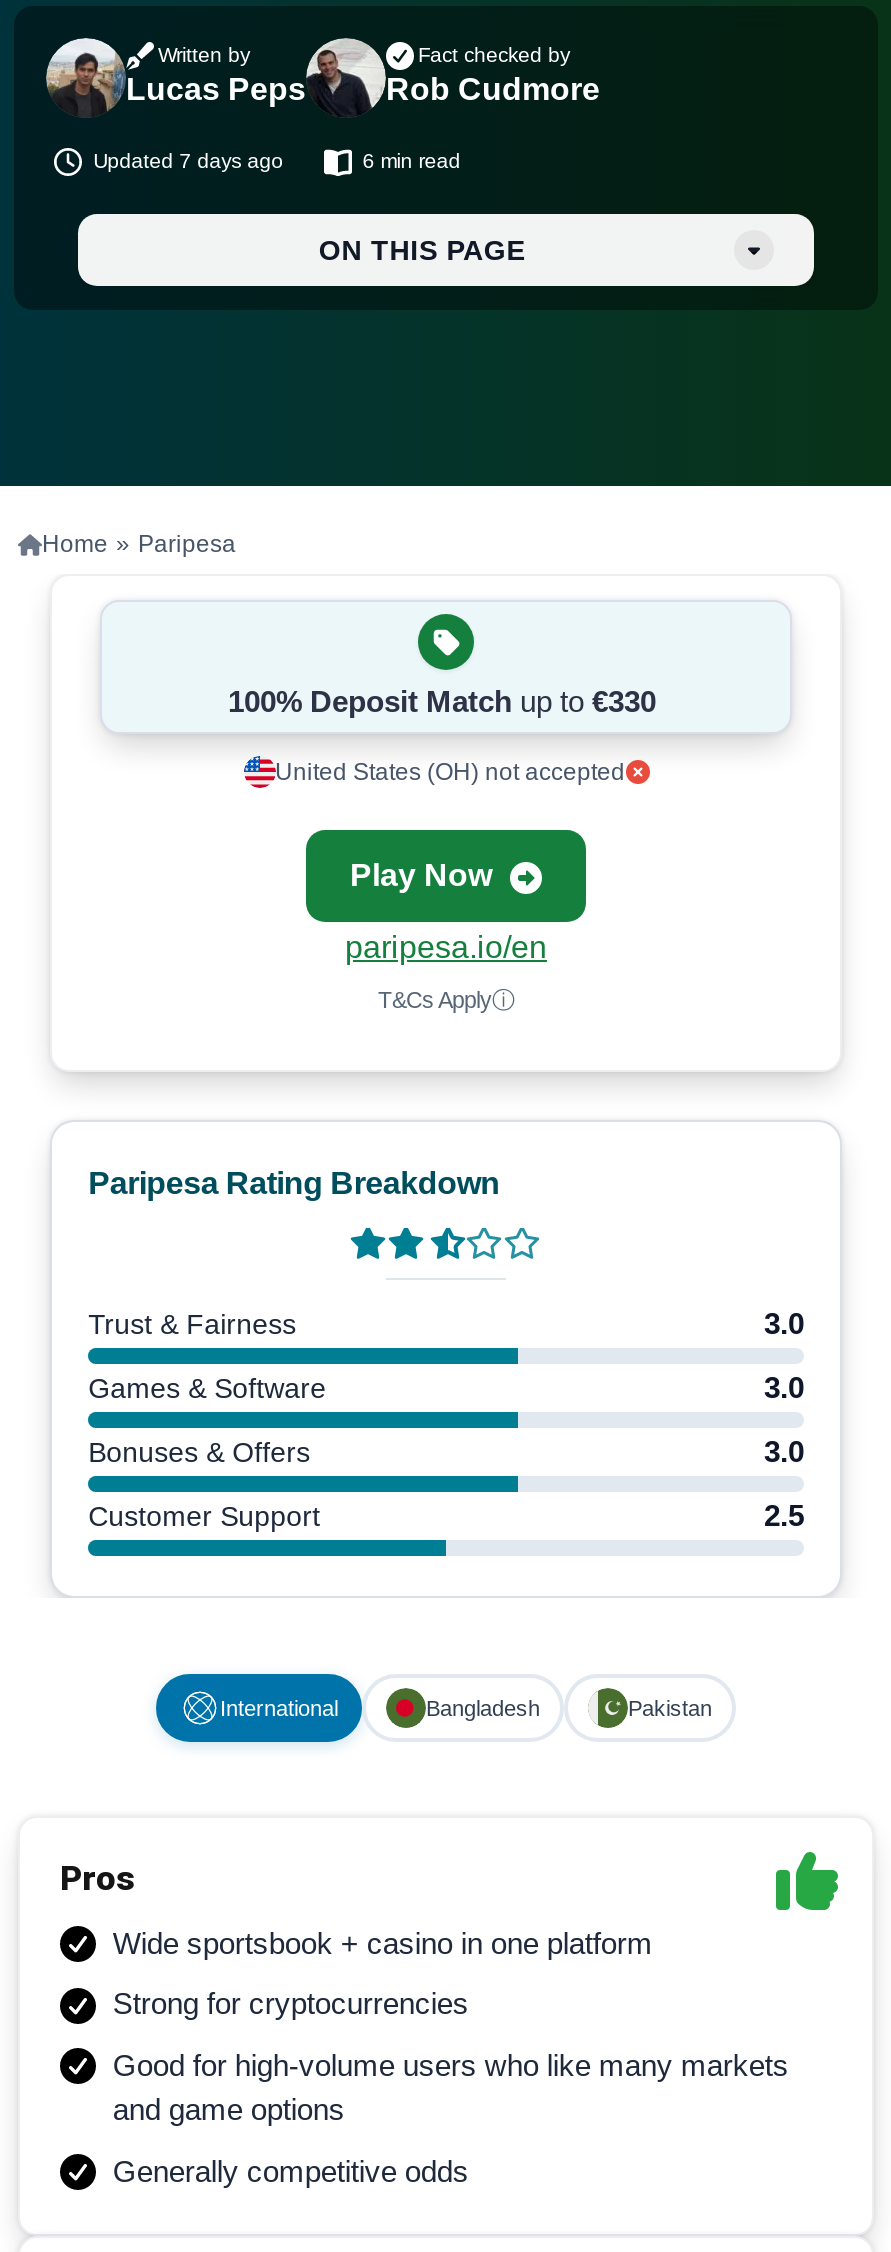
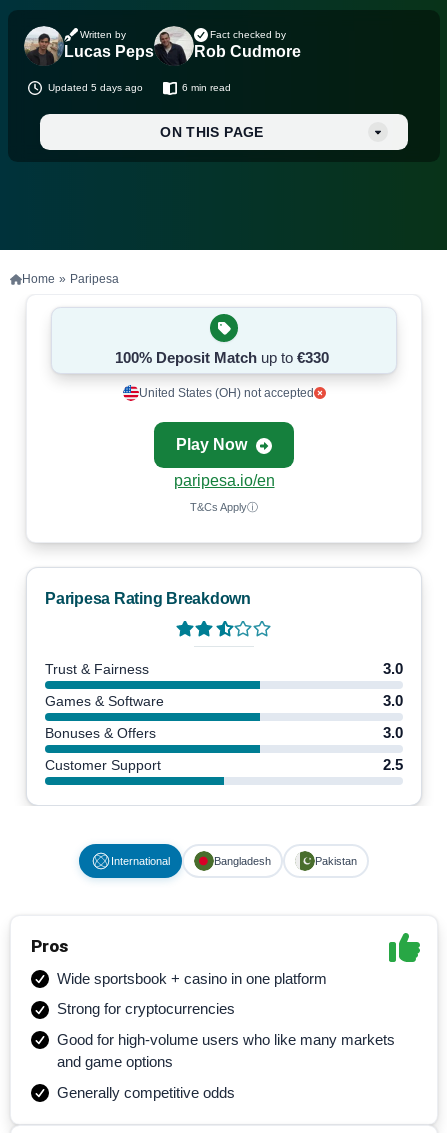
- Updated 7 days ago
+ Updated 5 days ago
